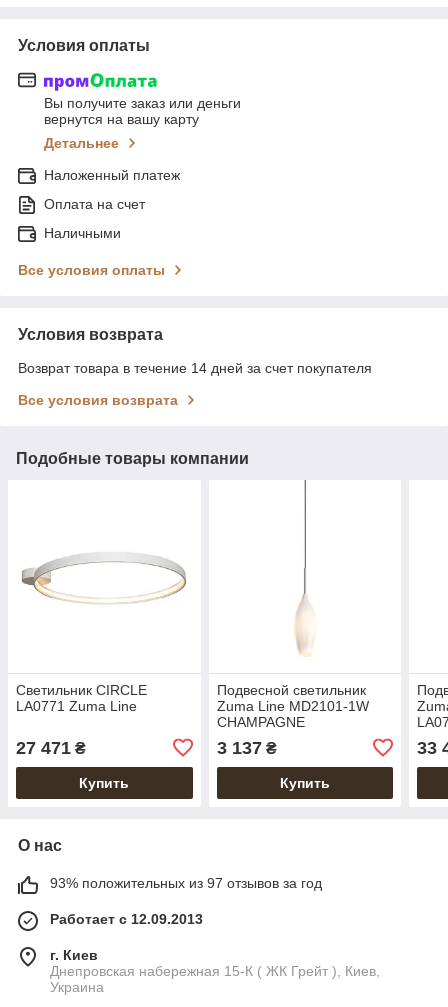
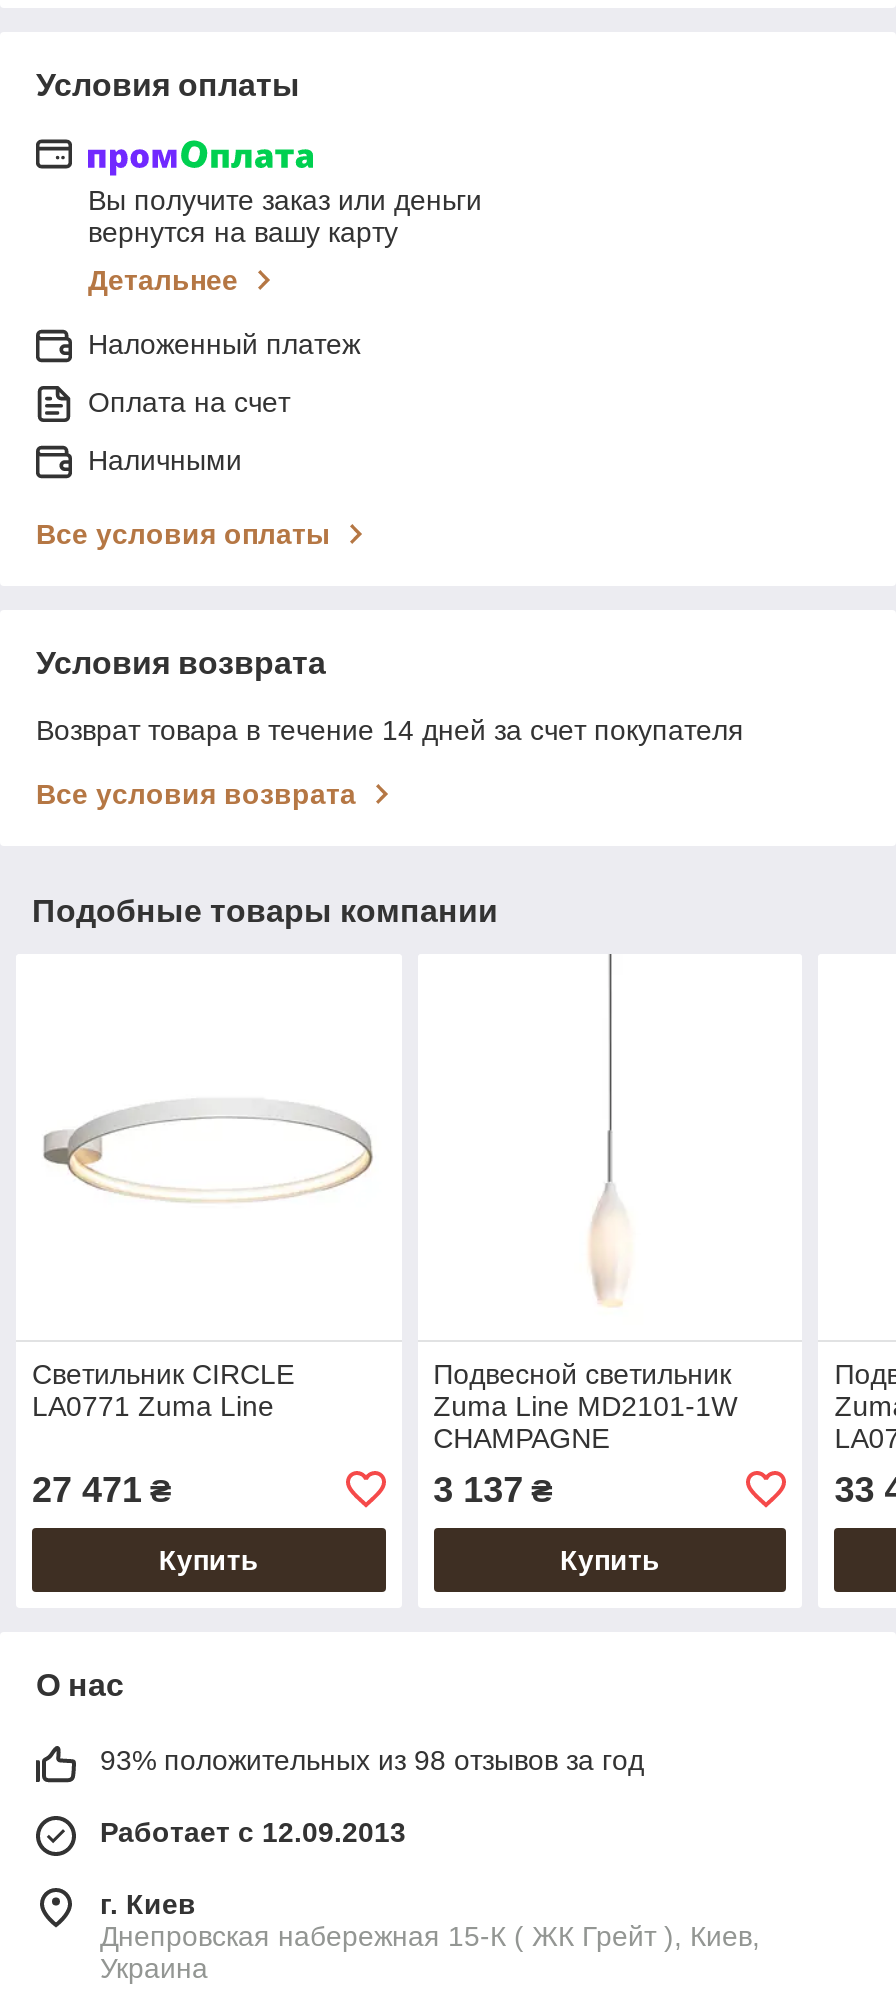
- 93% положительных из 97 отзывов за год
+ 93% положительных из 98 отзывов за год
